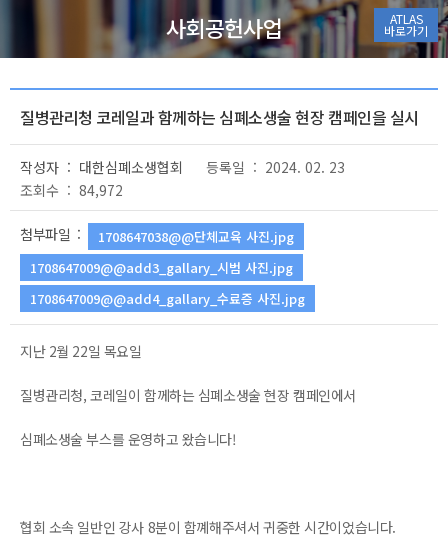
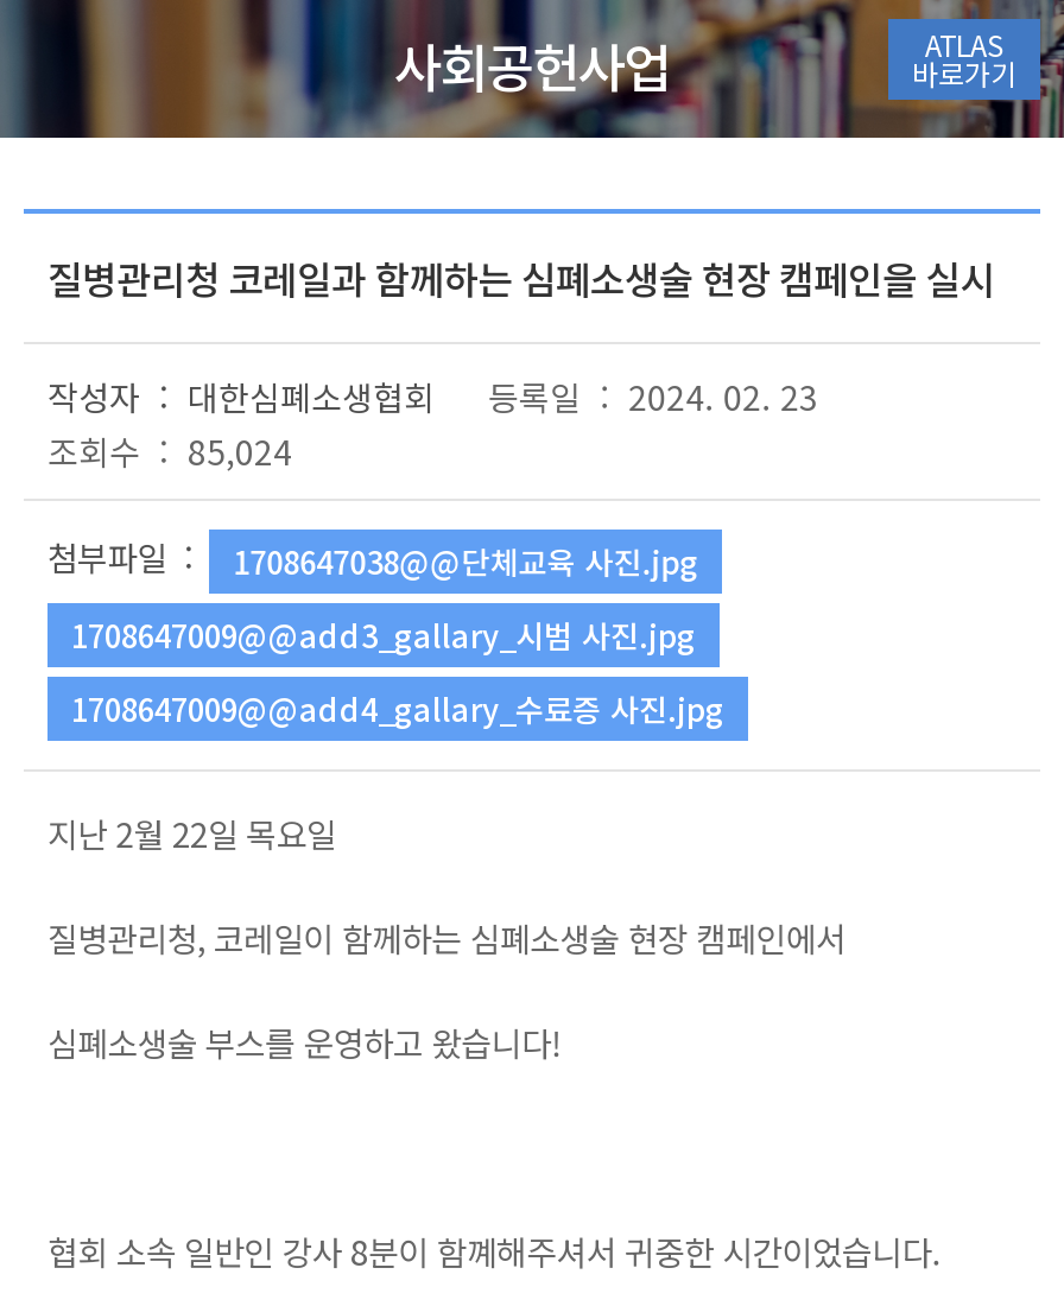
- 조회수 : 84,972
+ 조회수 : 85,024
